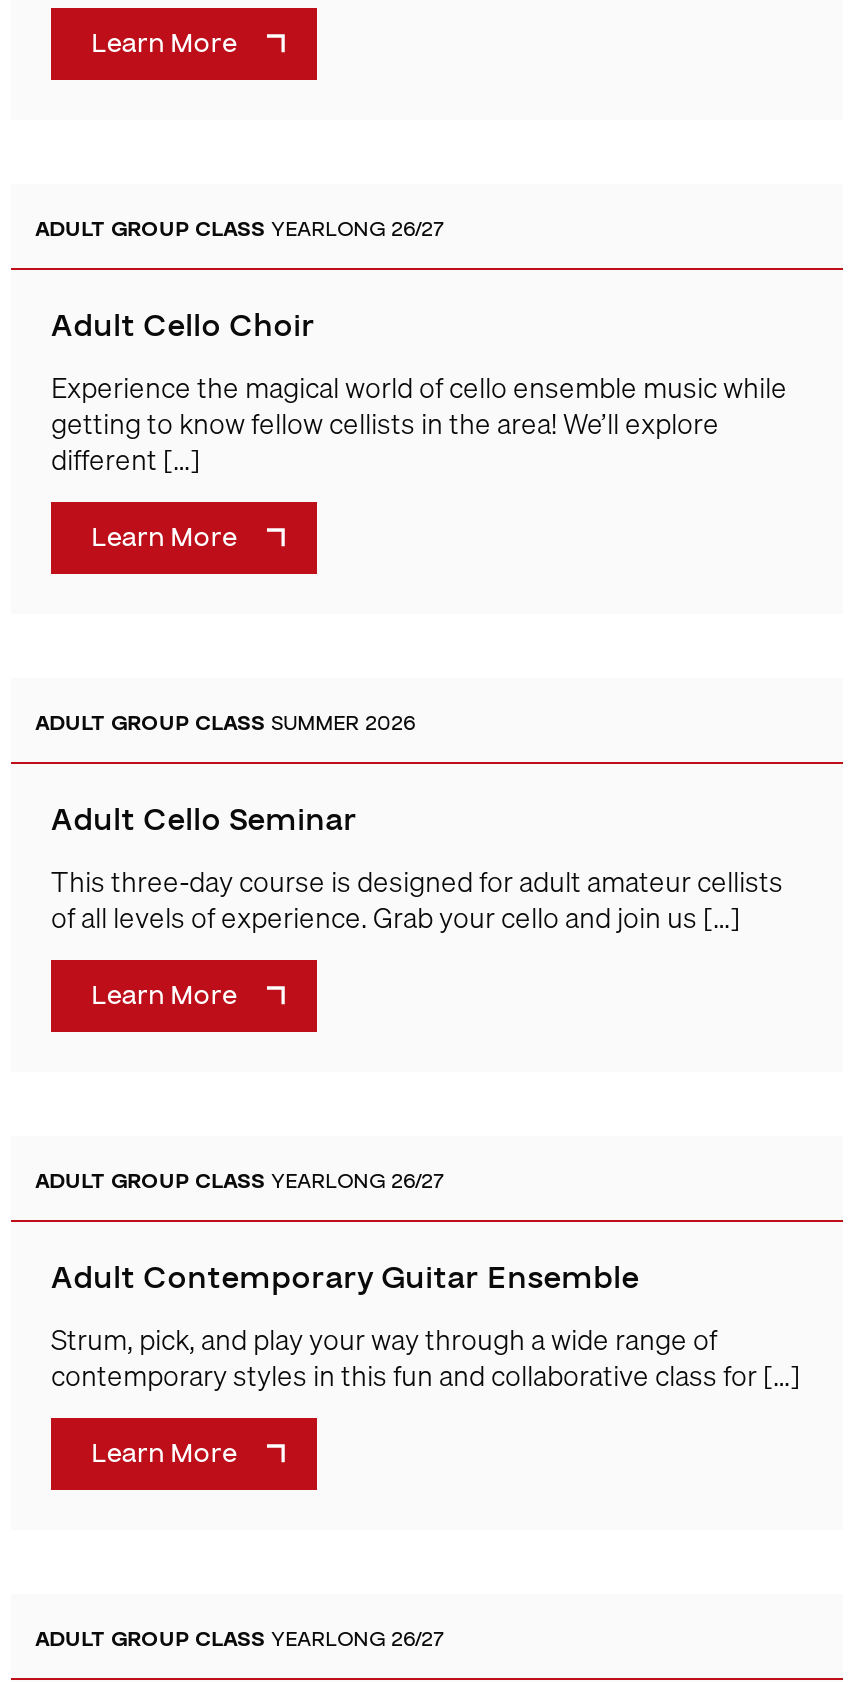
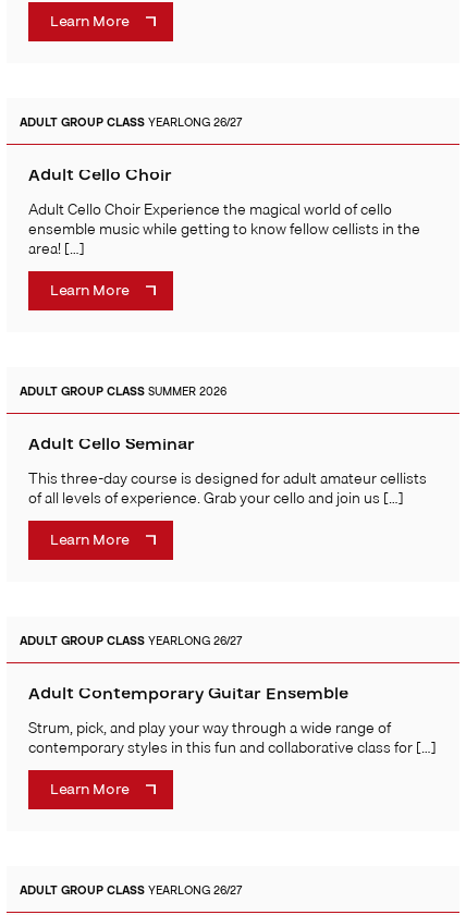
- Experience the magical world of cello ensemble music while
- getting to know fellow cellists in the area! We’ll explore
- different […]
+ Adult Cello Choir Experience the magical world of cello
+ ensemble music while getting to know fellow cellists in the
+ area! […]
